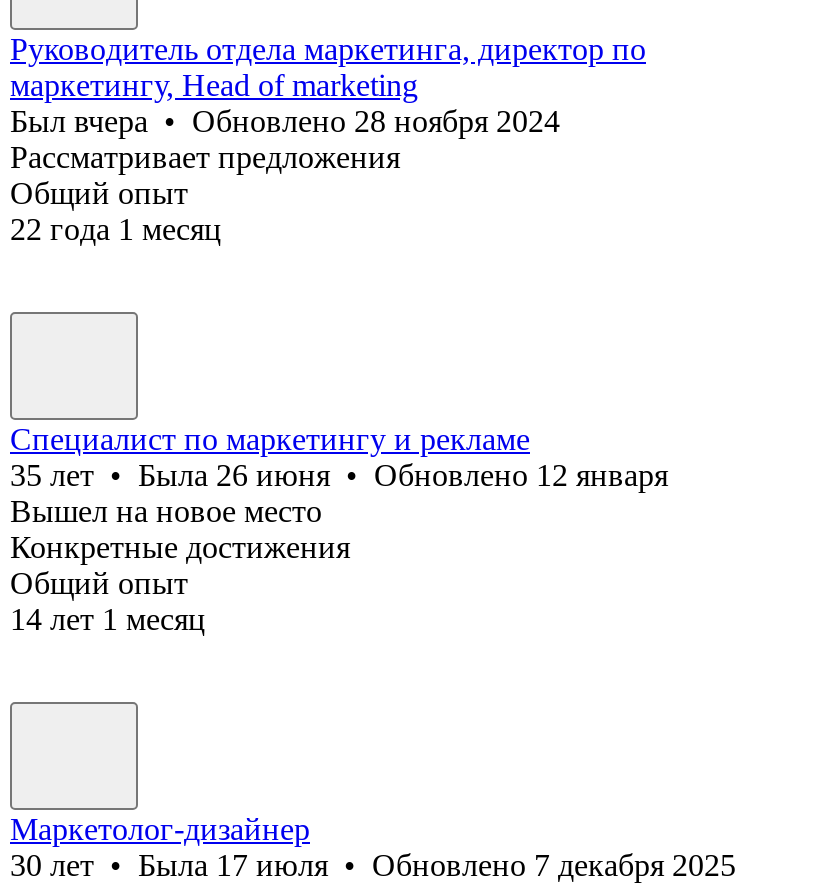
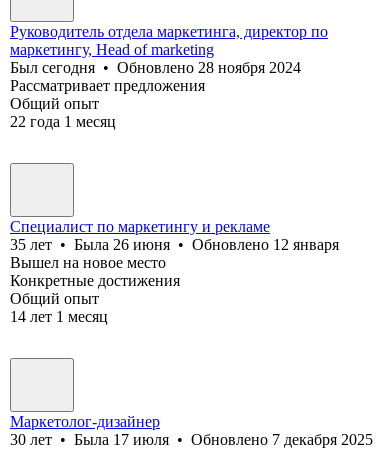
- Был вчера • Обновлено 28 ноября 2024
+ Был сегодня • Обновлено 28 ноября 2024
